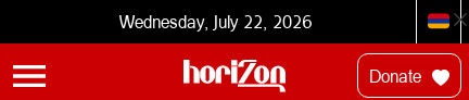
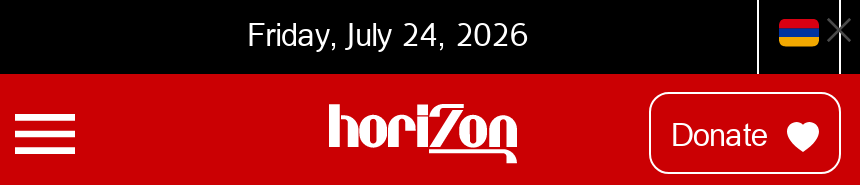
- Wednesday, July 22, 2026
+ Friday, July 24, 2026
